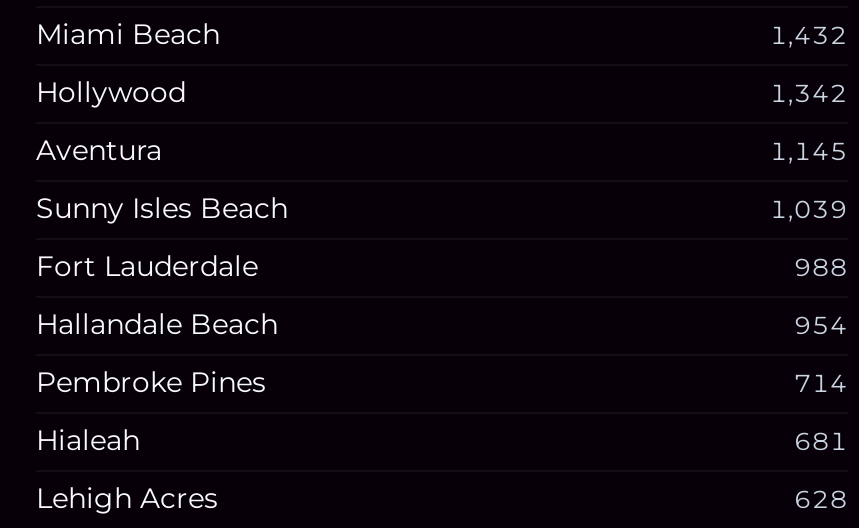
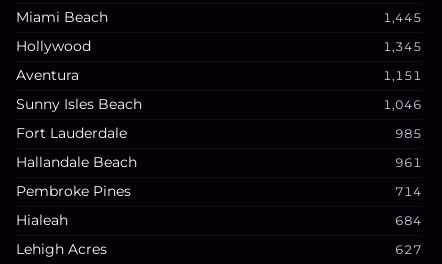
- 1,432
+ 1,445

- 1,342
+ 1,345

- 1,145
+ 1,151

- 1,039
+ 1,046

- 988
+ 985

- 954
+ 961

- 681
+ 684

- 628
+ 627
